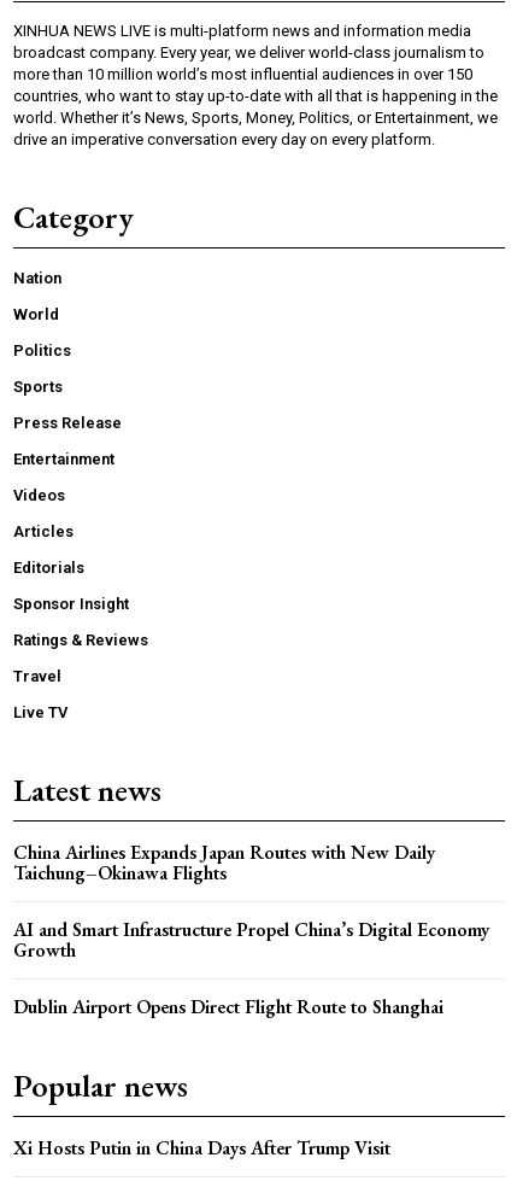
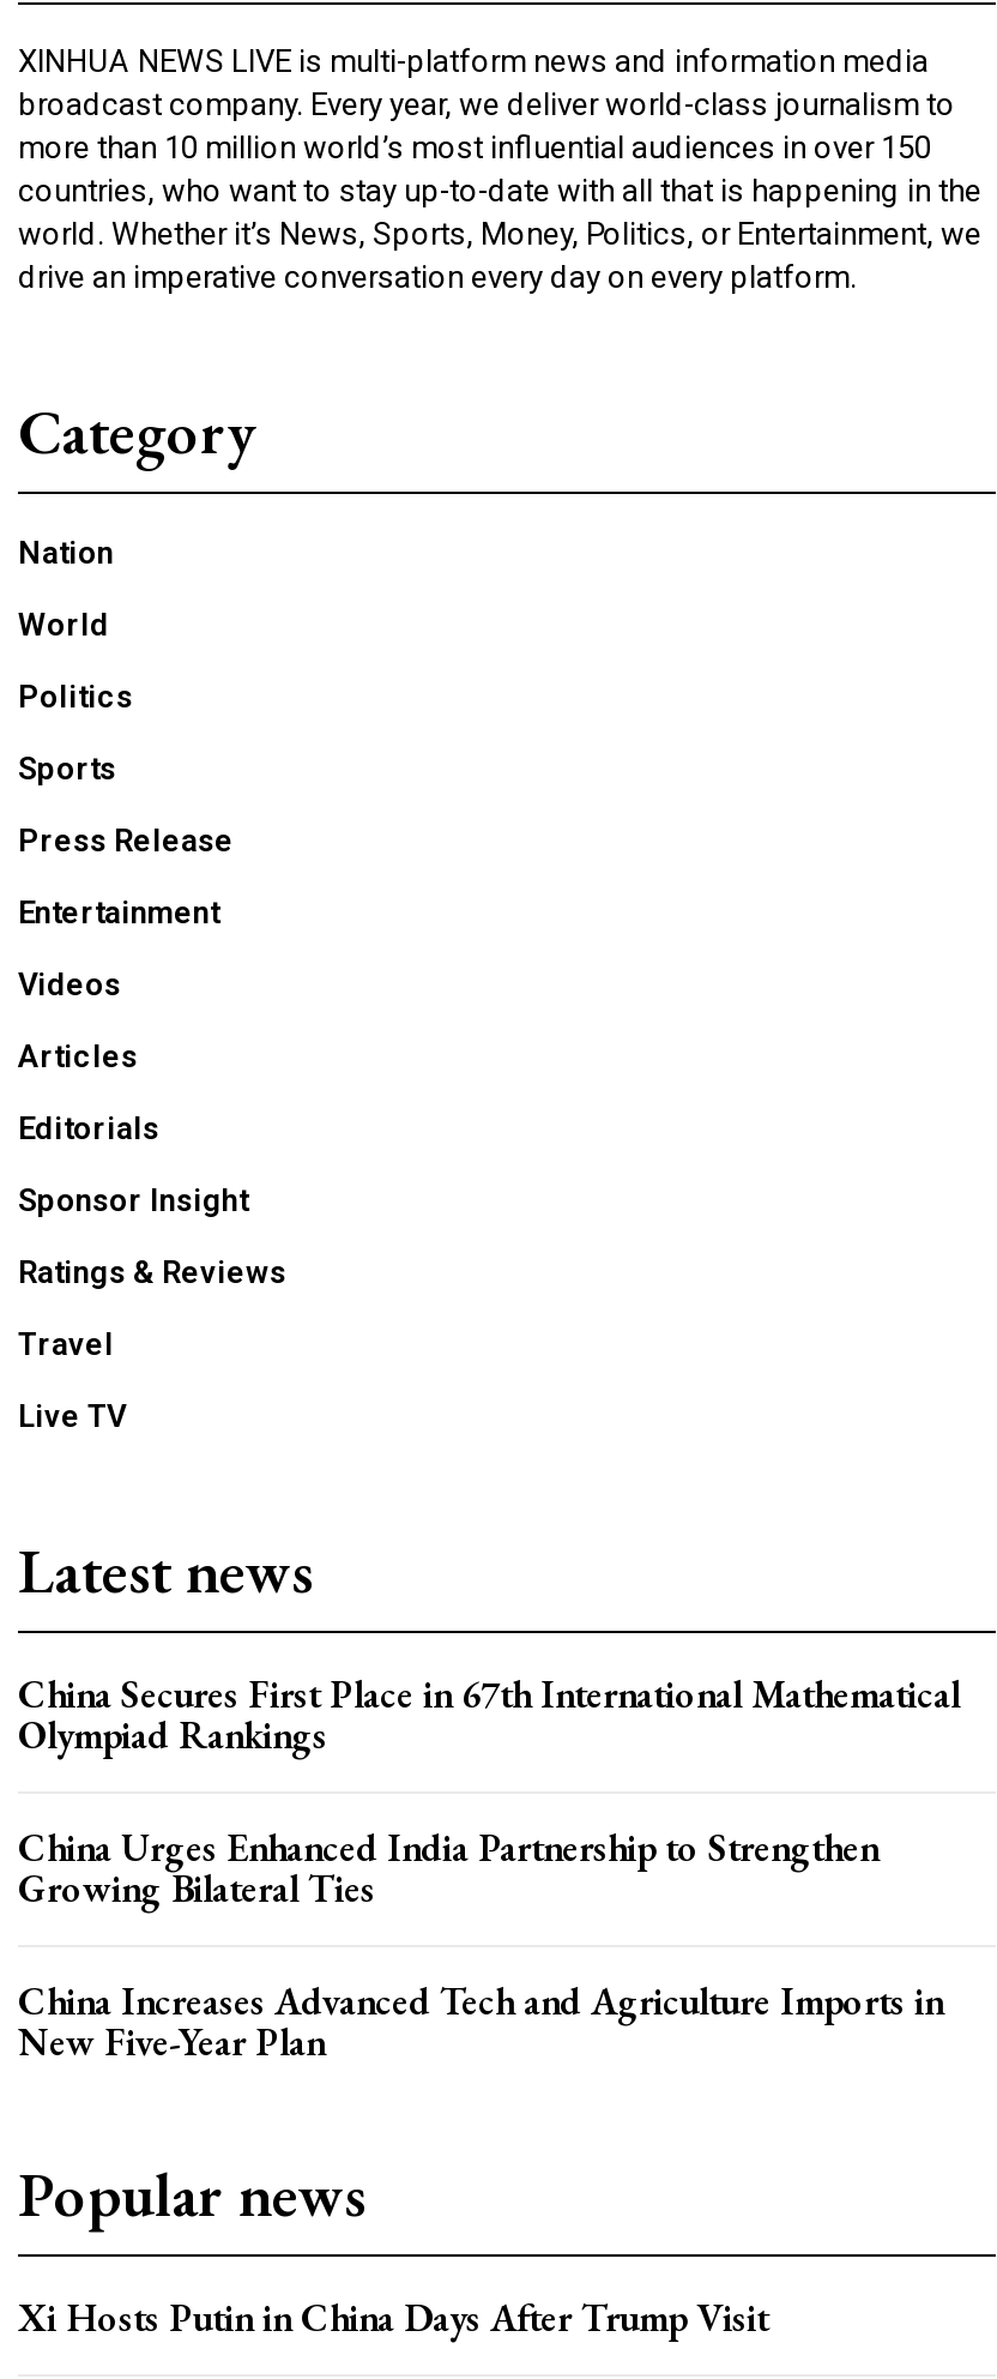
- China Airlines Expands Japan Routes with New Daily
- Taichung–Okinawa Flights
+ China Secures First Place in 67th International Mathematical
+ Olympiad Rankings

- AI and Smart Infrastructure Propel China’s Digital Economy
- Growth
+ China Urges Enhanced India Partnership to Strengthen
+ Growing Bilateral Ties

- Dublin Airport Opens Direct Flight Route to Shanghai
+ China Increases Advanced Tech and Agriculture Imports in
+ New Five-Year Plan
